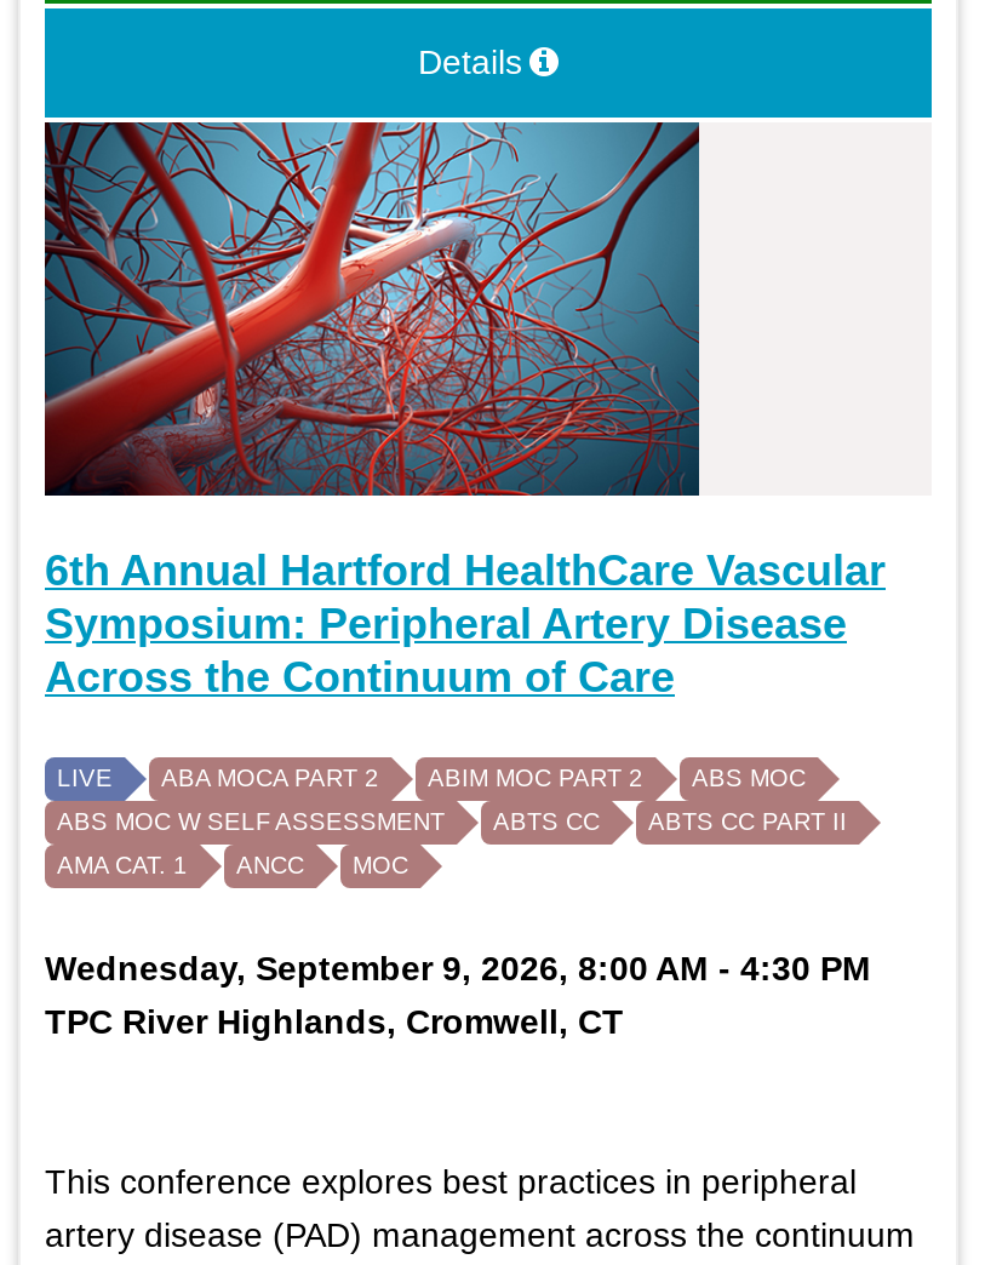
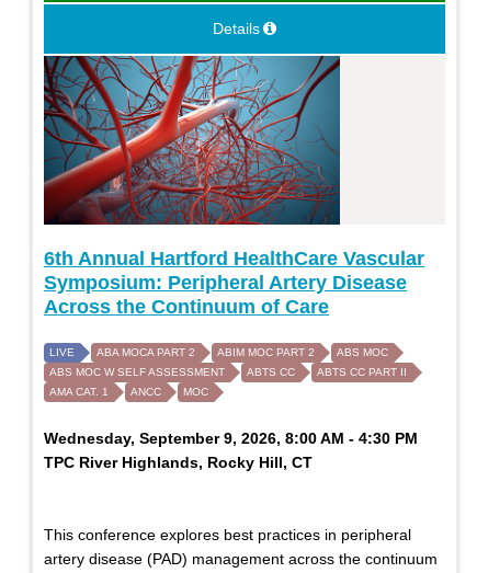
- TPC River Highlands, Cromwell, CT
+ TPC River Highlands, Rocky Hill, CT
